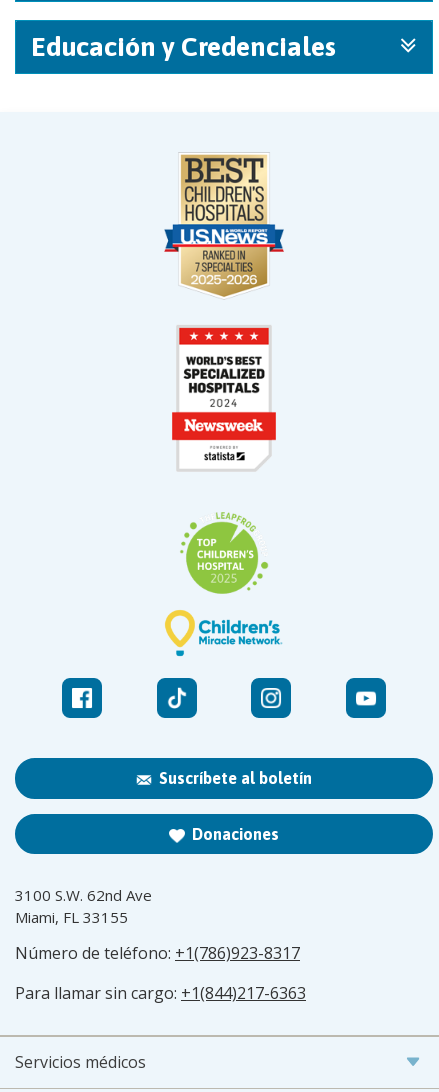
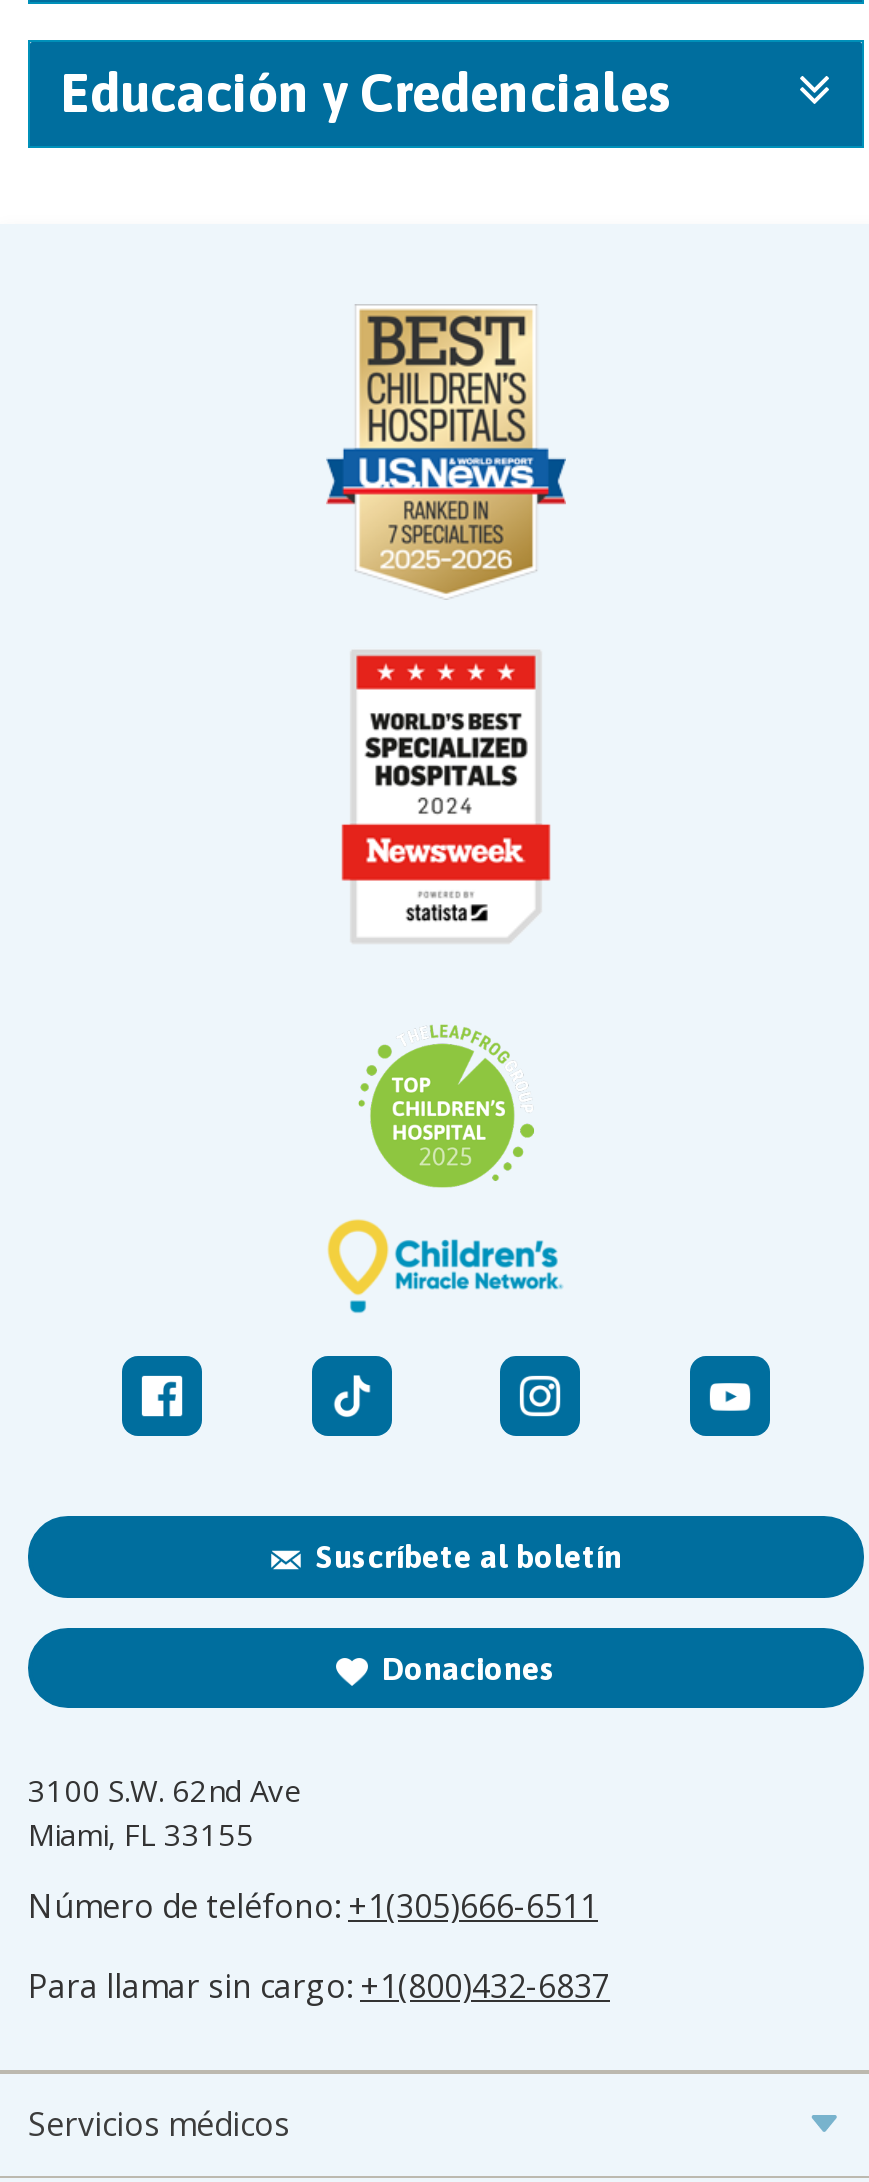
- Número de teléfono: +1(786)923-8317
+ Número de teléfono: +1(305)666-6511

- Para llamar sin cargo: +1(844)217-6363
+ Para llamar sin cargo: +1(800)432-6837
